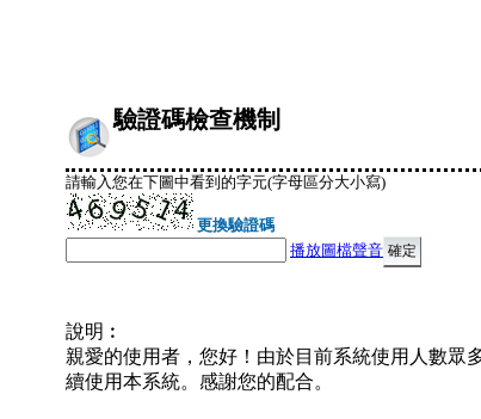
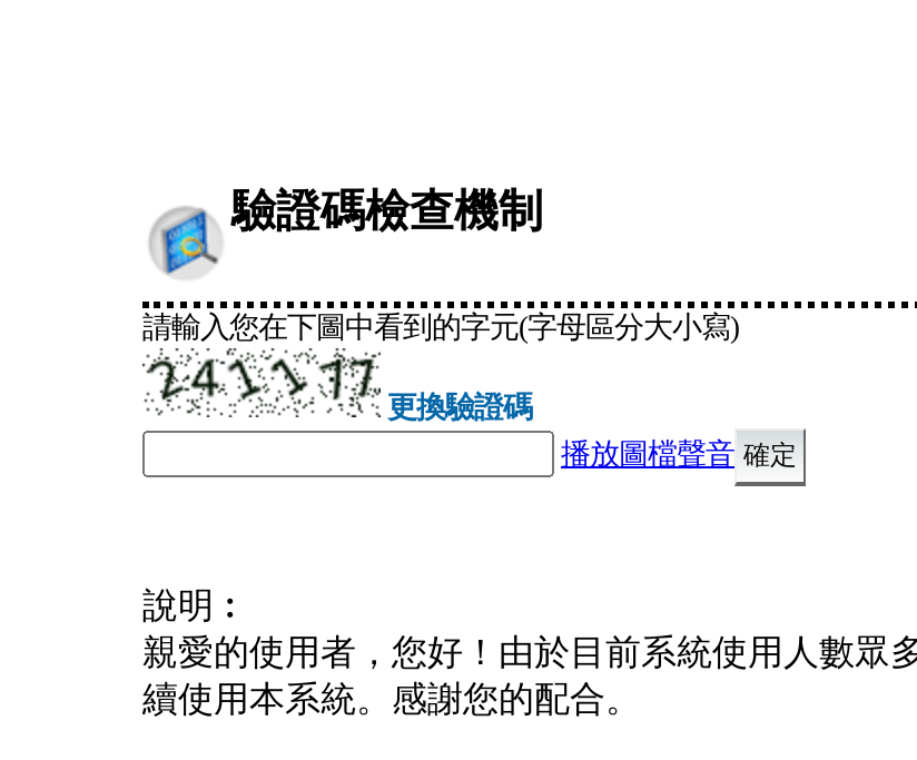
- [image]
+ [image]
